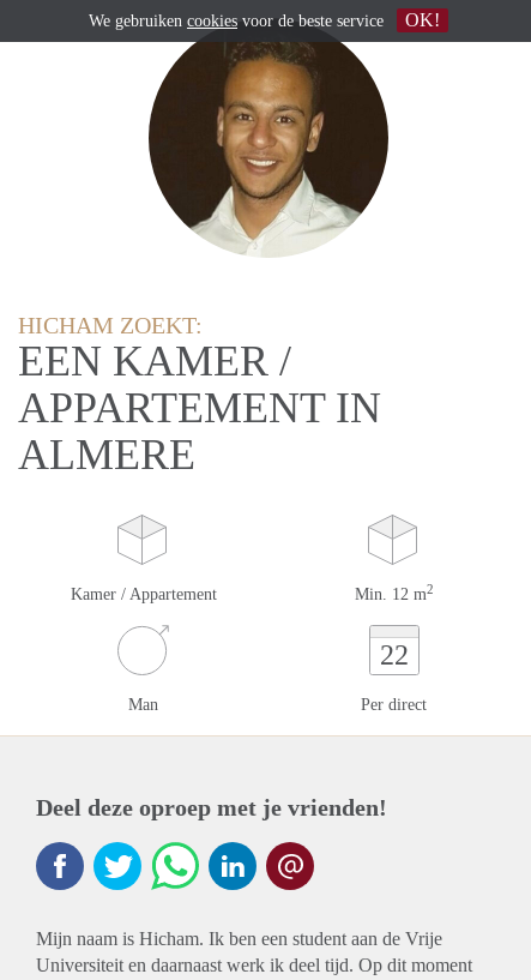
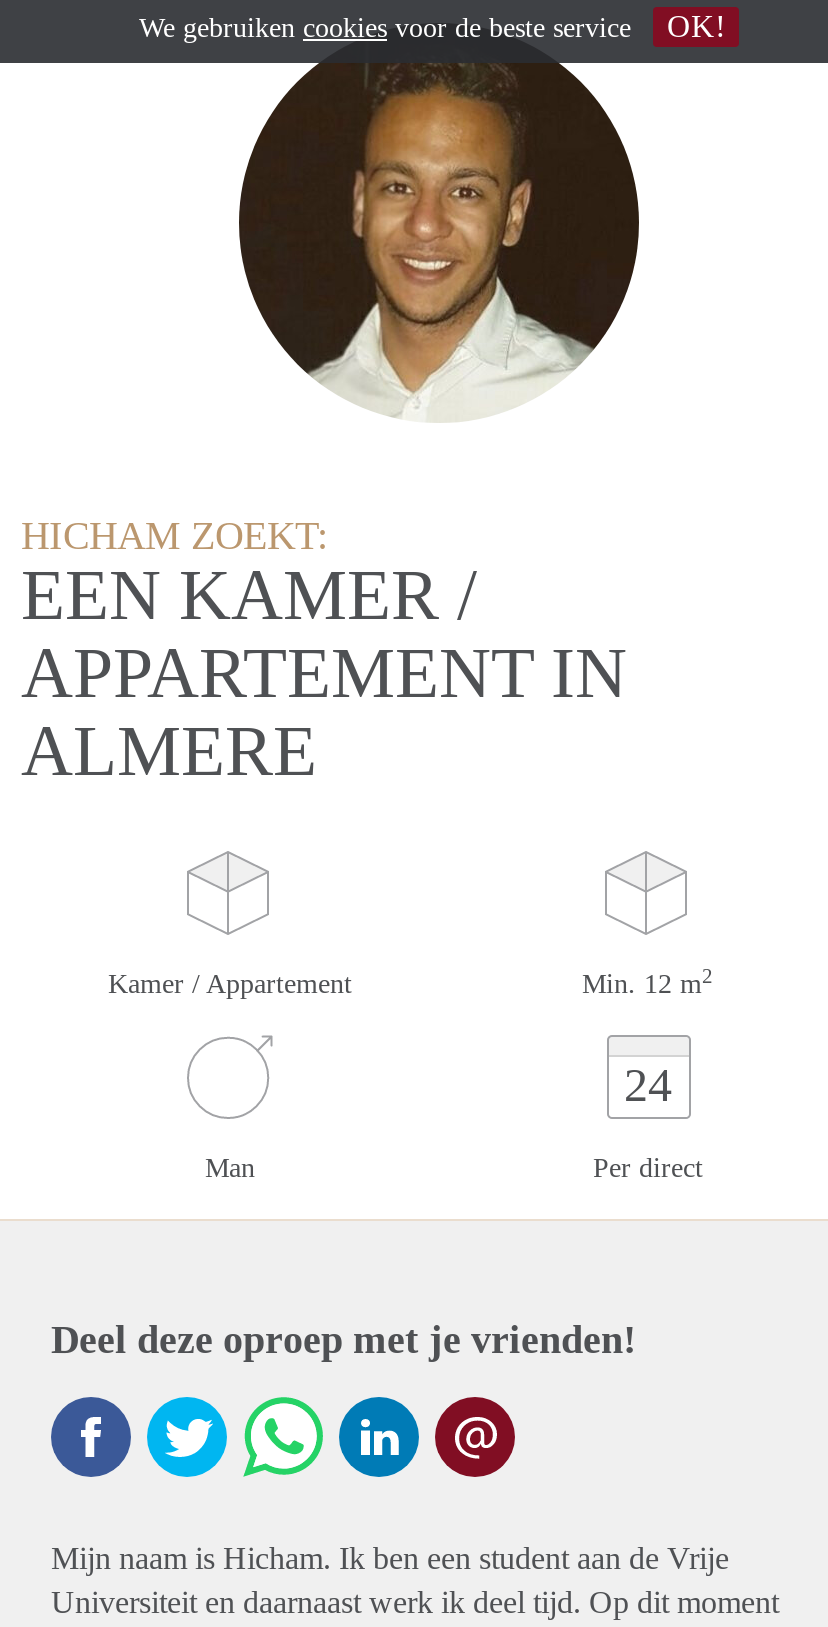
- 22
+ 24
